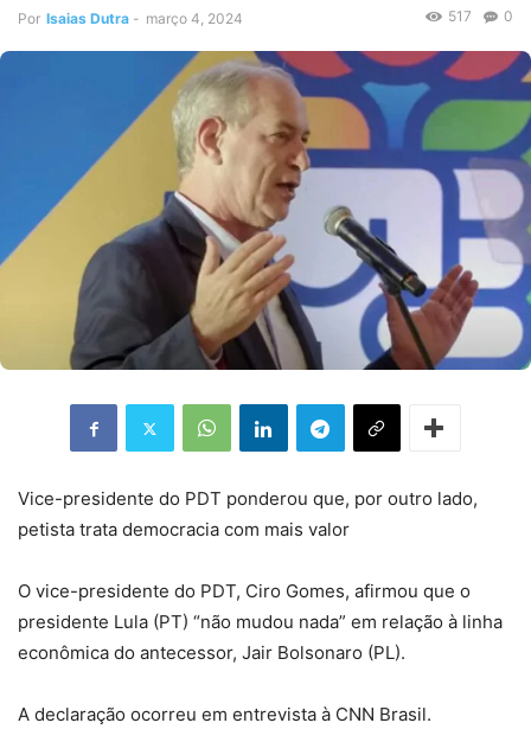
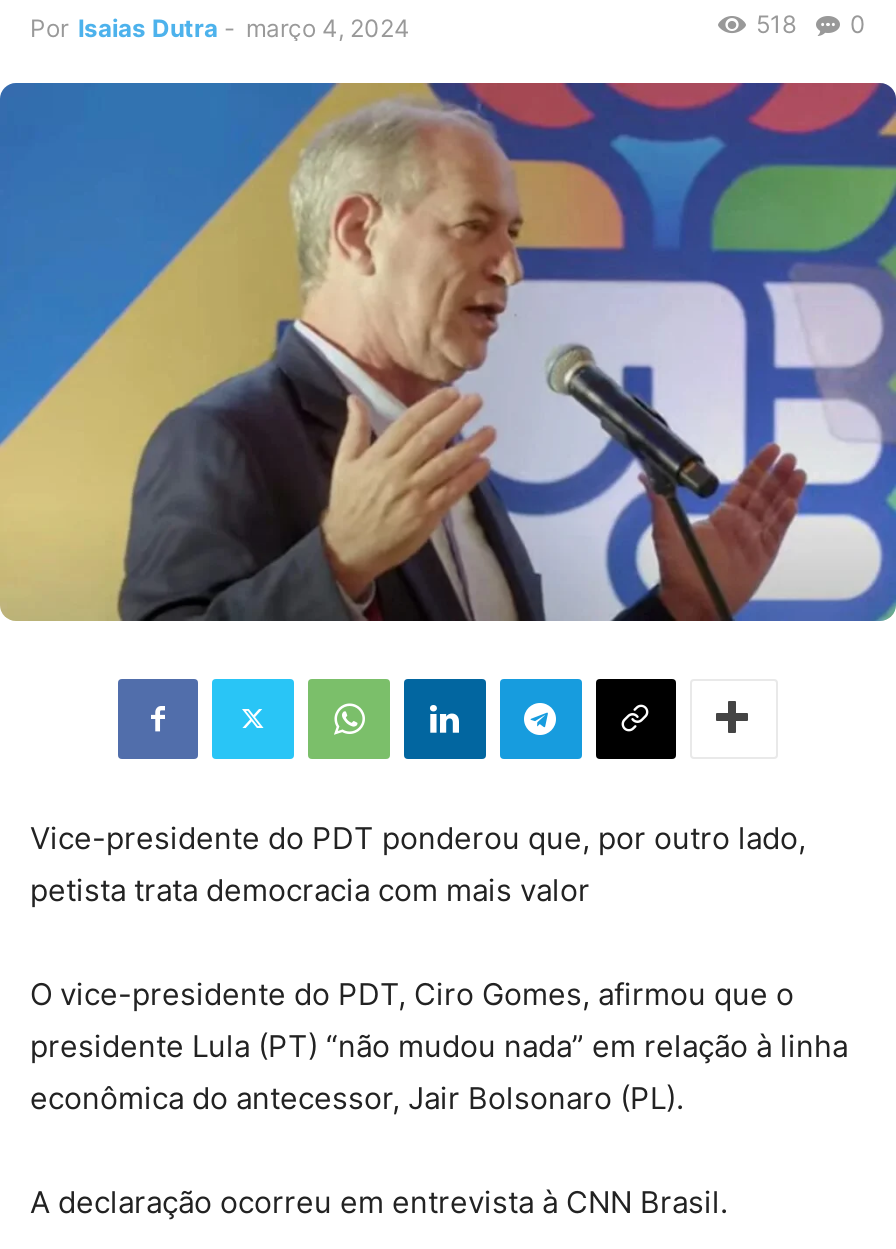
- 517 0
+ 518 0
